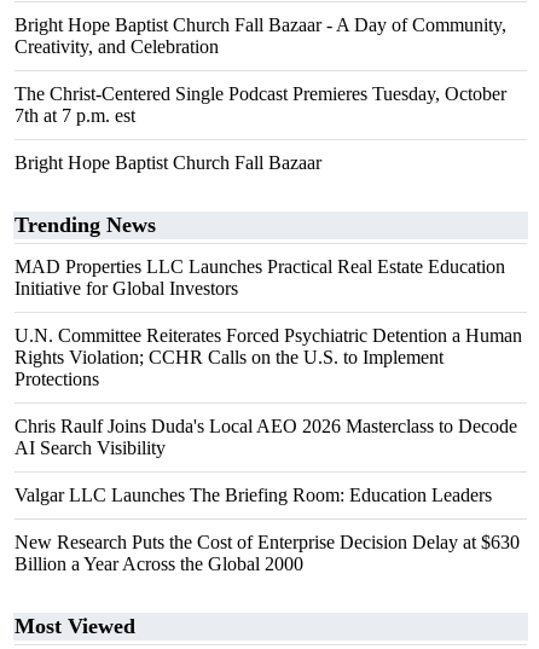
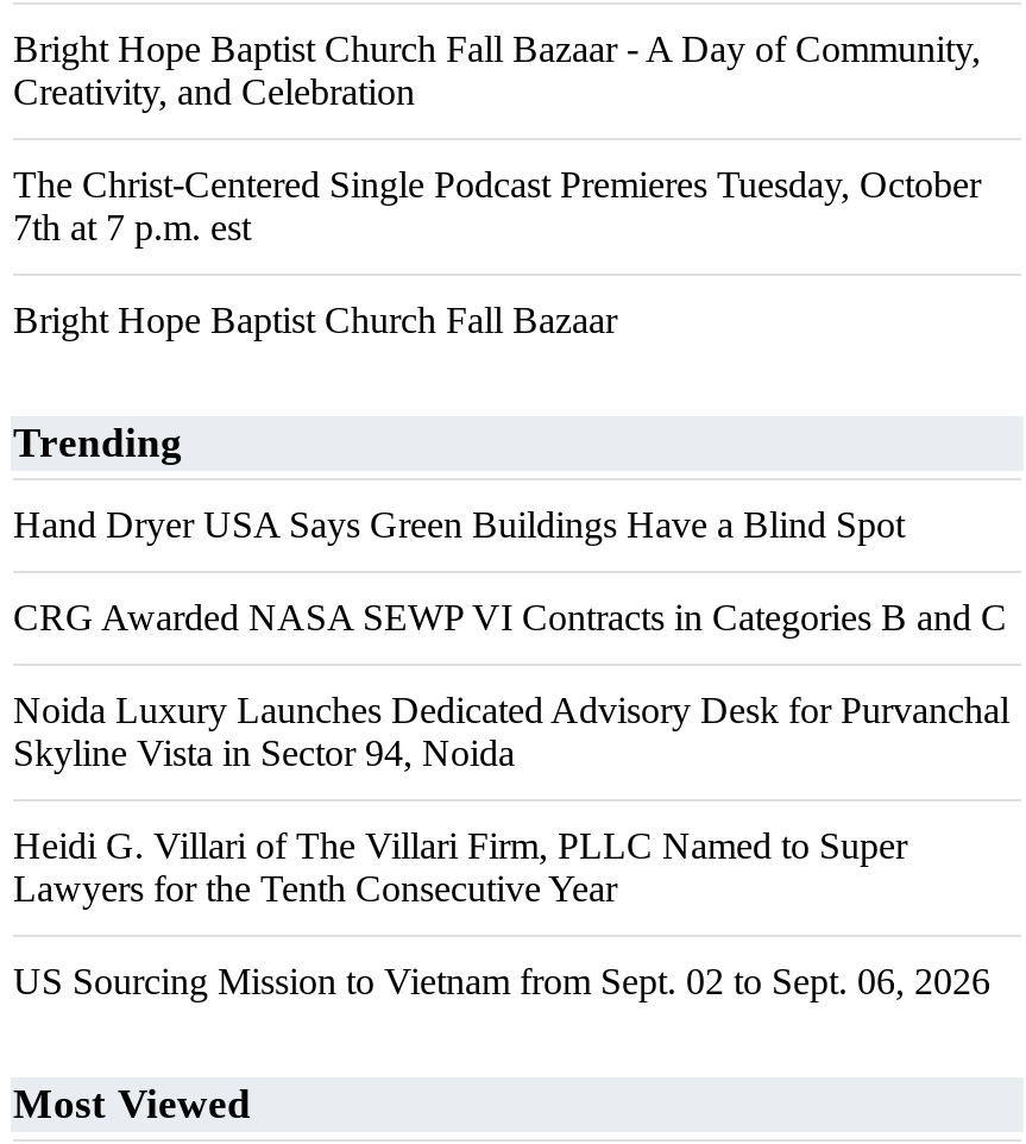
- Trending News
+ Trending

- MAD Properties LLC Launches Practical Real Estate Education
- Initiative for Global Investors
+ Hand Dryer USA Says Green Buildings Have a Blind Spot

- U.N. Committee Reiterates Forced Psychiatric Detention a Human
- Rights Violation; CCHR Calls on the U.S. to Implement
- Protections
+ CRG Awarded NASA SEWP VI Contracts in Categories B and C

- Chris Raulf Joins Duda's Local AEO 2026 Masterclass to Decode
- AI Search Visibility
+ Noida Luxury Launches Dedicated Advisory Desk for Purvanchal
+ Skyline Vista in Sector 94, Noida

- Valgar LLC Launches The Briefing Room: Education Leaders
+ Heidi G. Villari of The Villari Firm, PLLC Named to Super
+ Lawyers for the Tenth Consecutive Year

- New Research Puts the Cost of Enterprise Decision Delay at $630
- Billion a Year Across the Global 2000
+ US Sourcing Mission to Vietnam from Sept. 02 to Sept. 06, 2026
